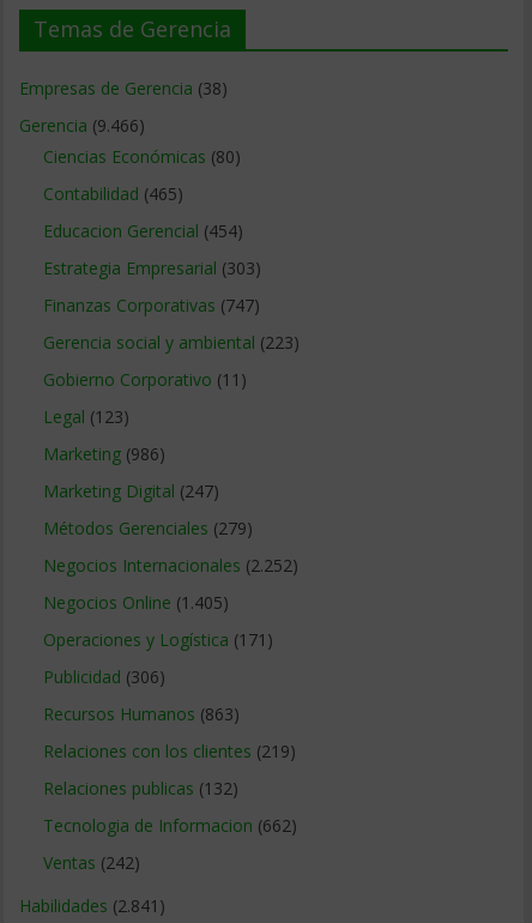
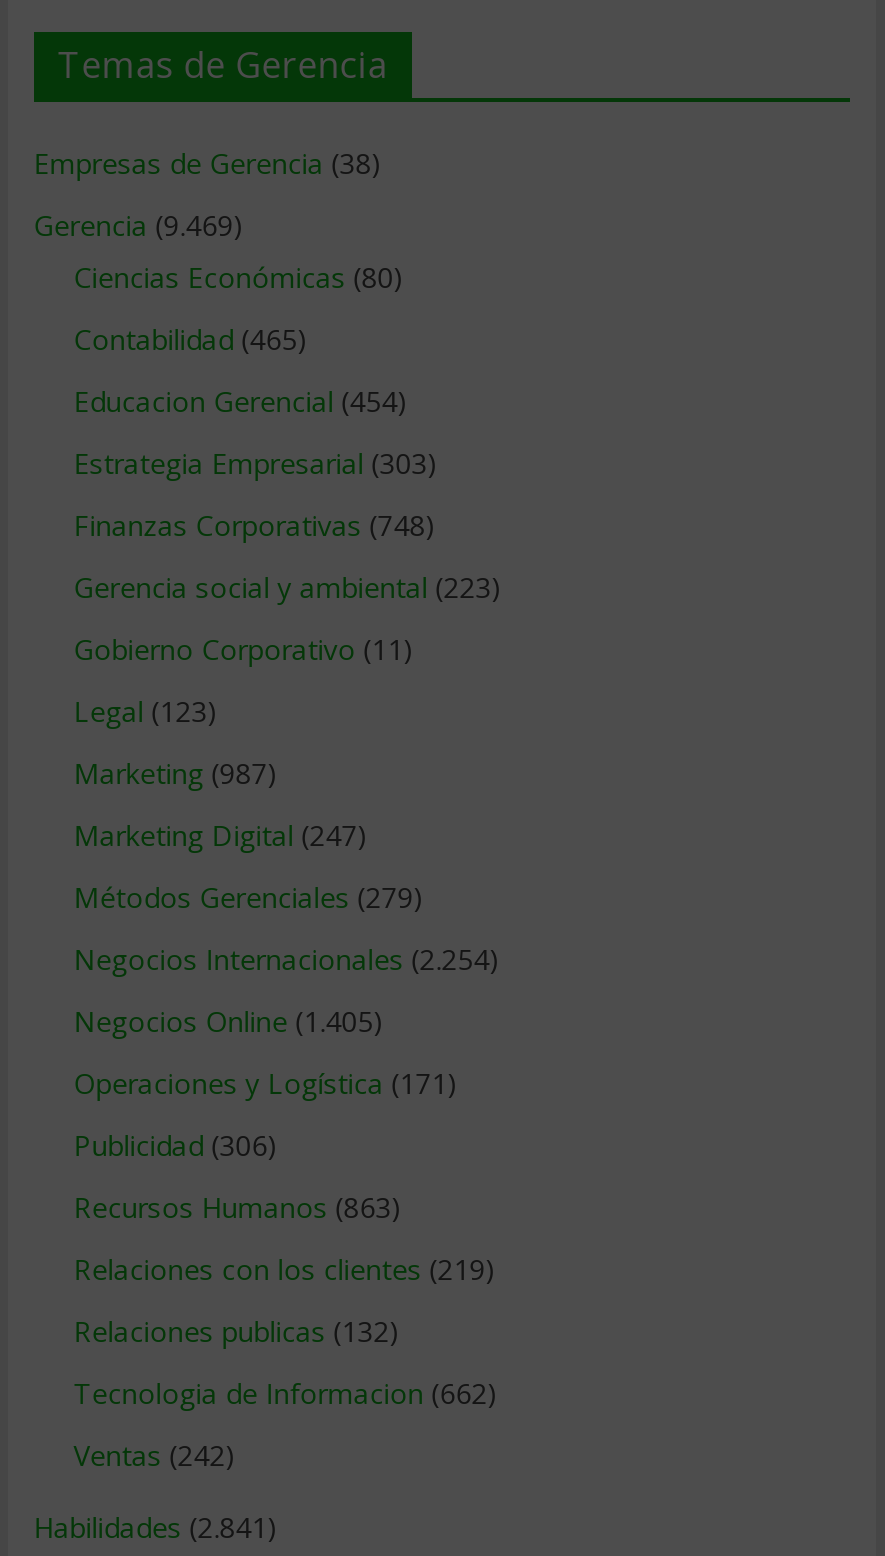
- Gerencia (9.466)
+ Gerencia (9.469)

- Finanzas Corporativas (747)
+ Finanzas Corporativas (748)

- Marketing (986)
+ Marketing (987)

- Negocios Internacionales (2.252)
+ Negocios Internacionales (2.254)
